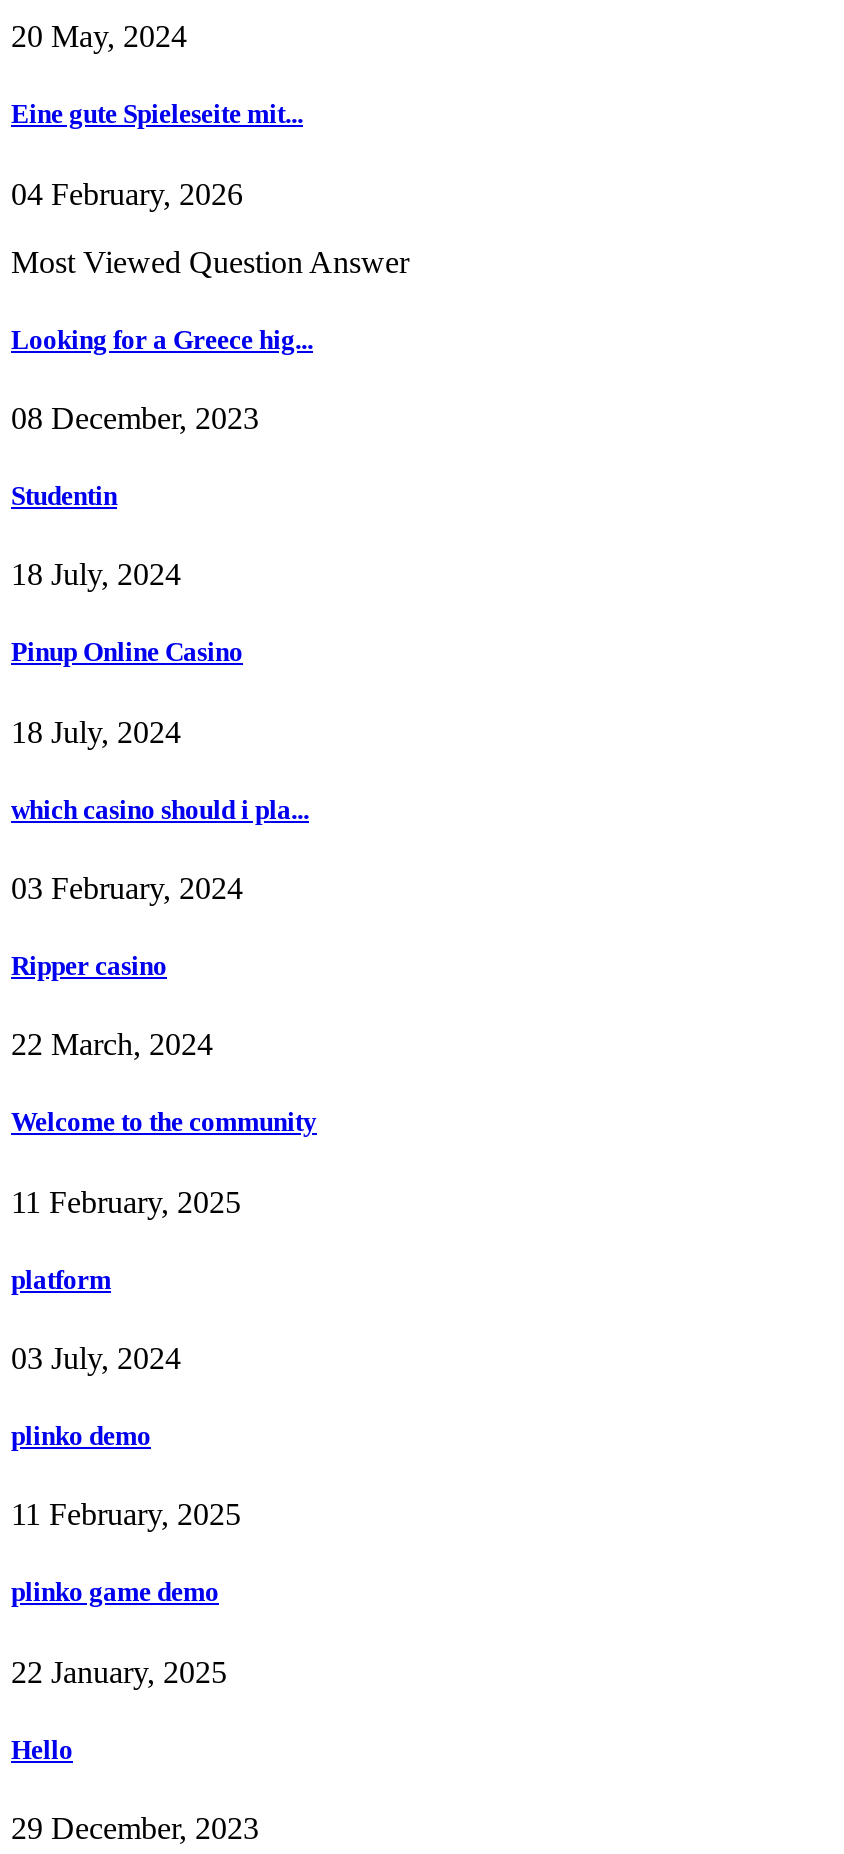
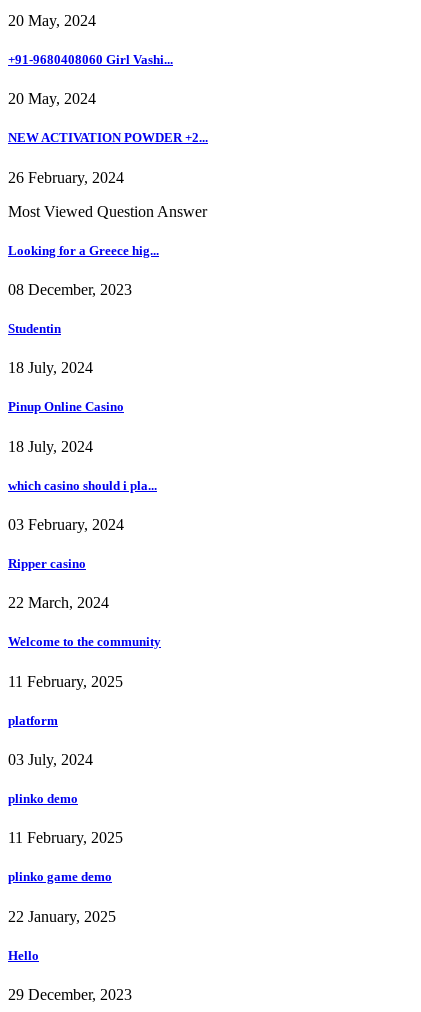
- Eine gute Spieleseite mit...
- 04 February, 2026
+ +91-9680408060 Girl Vashi...
+ 20 May, 2024
+ NEW ACTIVATION POWDER +2...
+ 26 February, 2024
